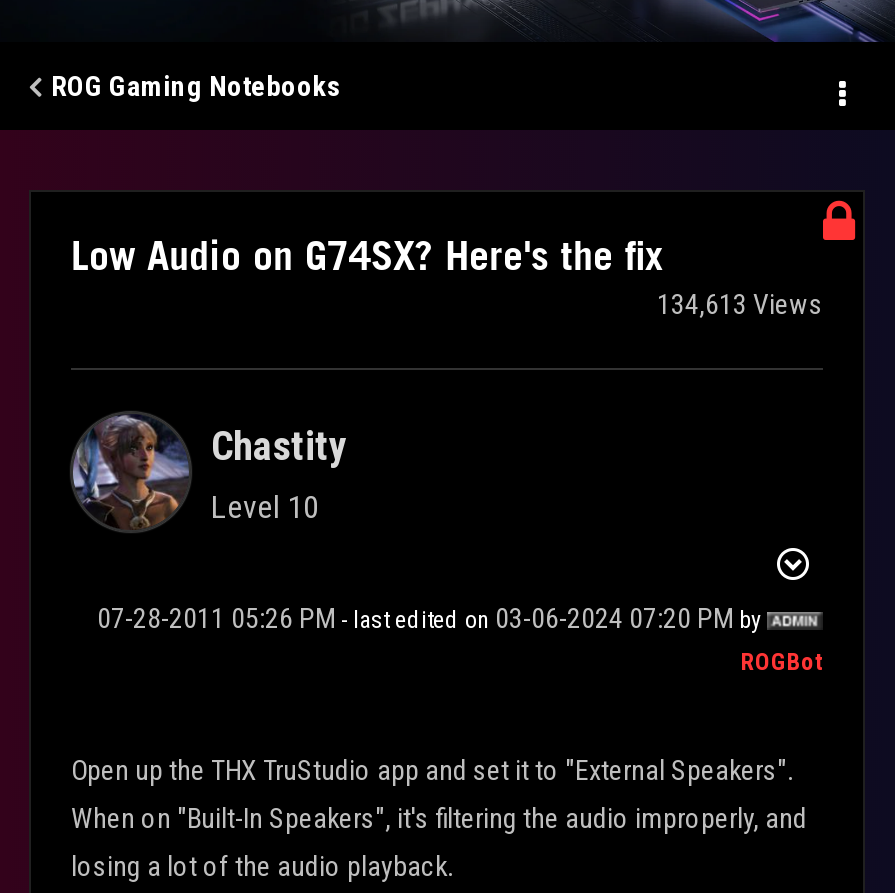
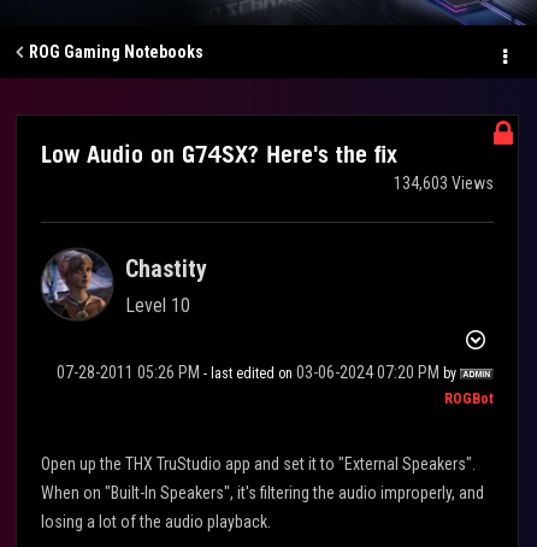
- 134,613 Views
+ 134,603 Views
